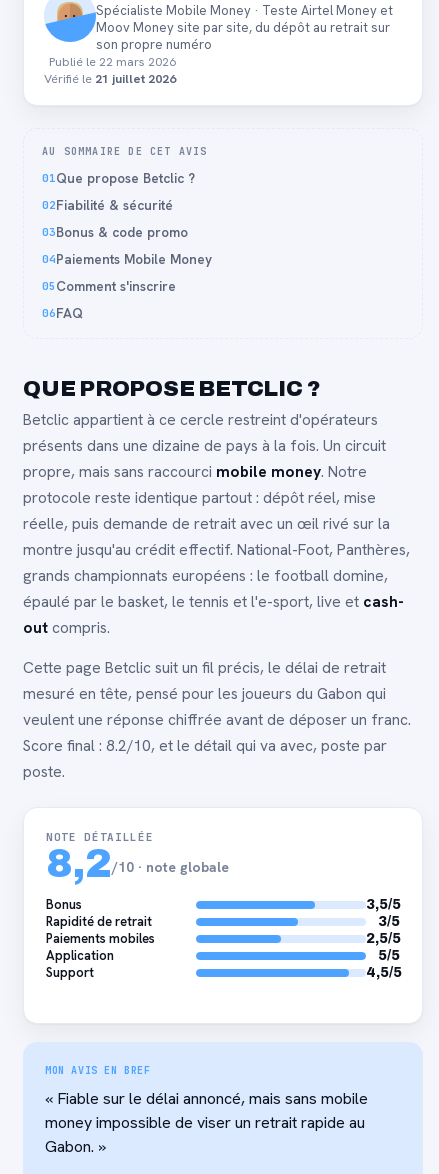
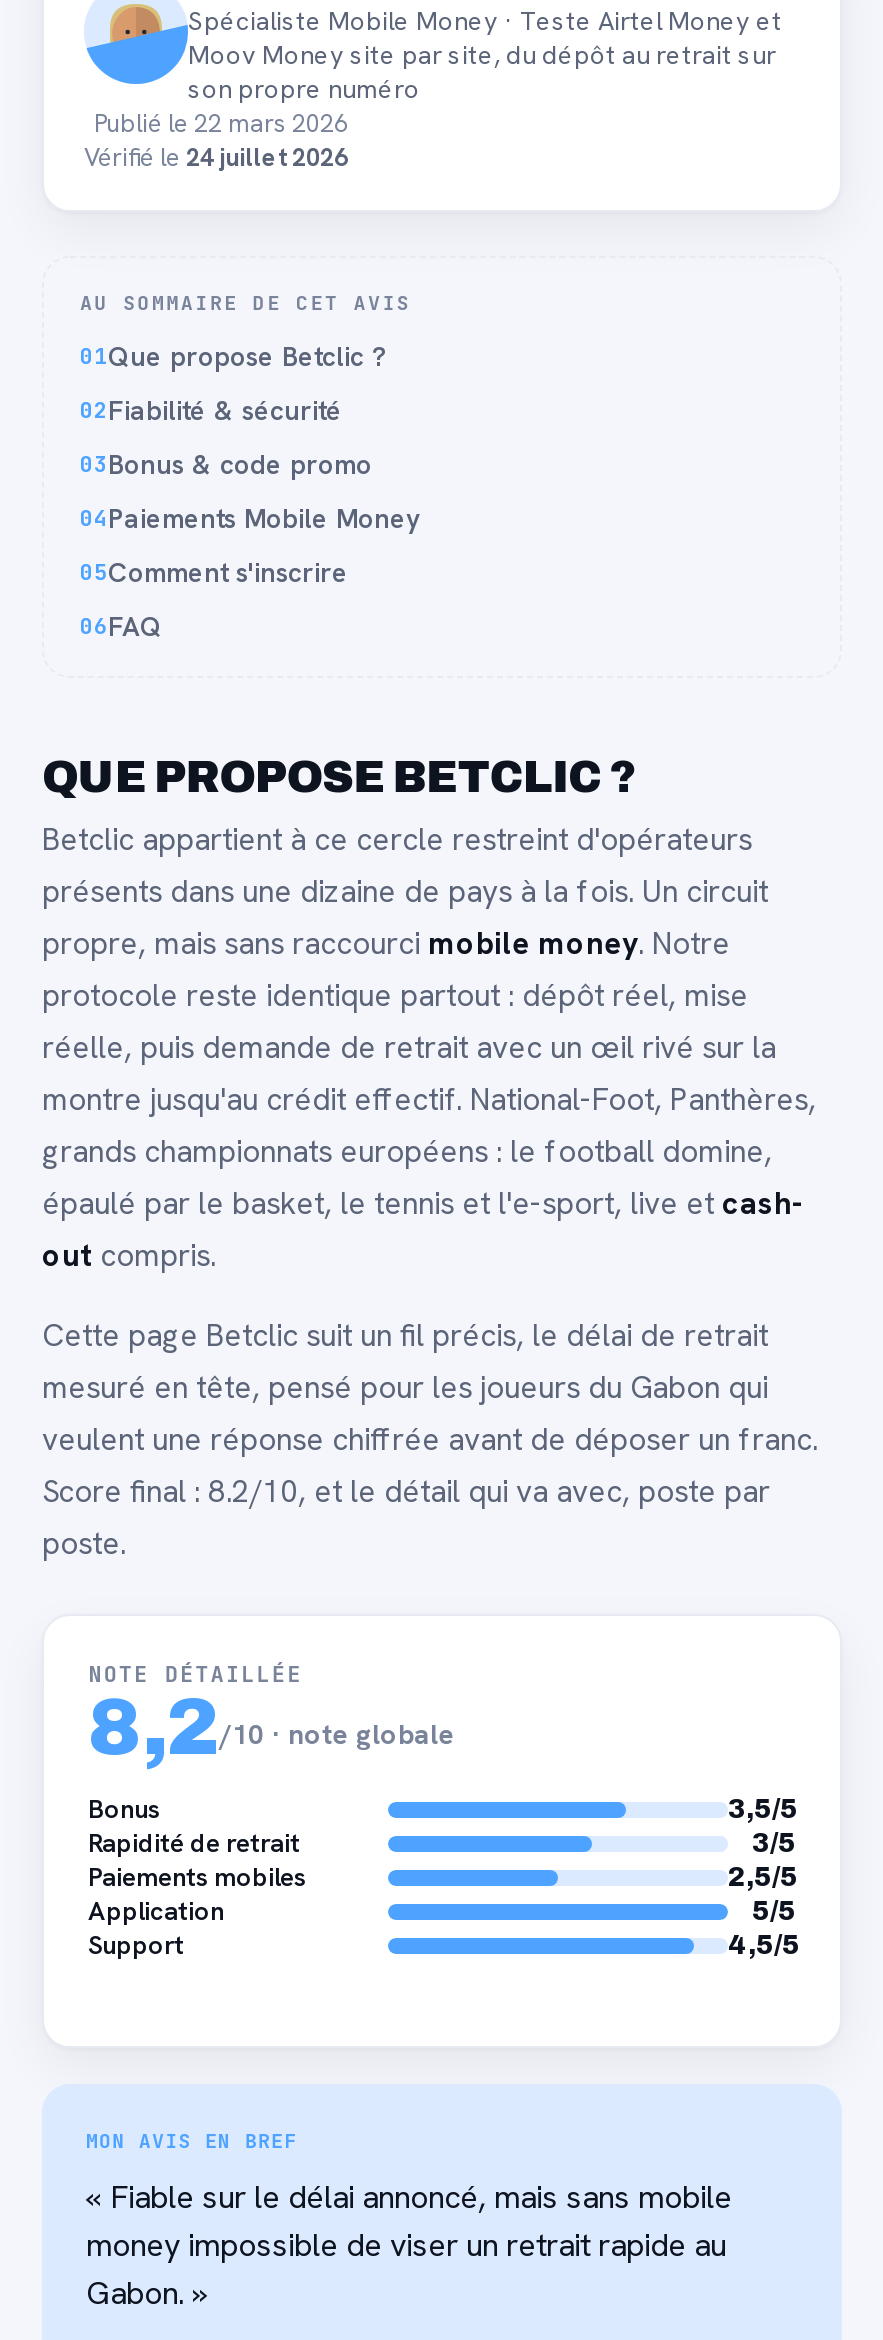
- Vérifié le 21 juillet 2026
+ Vérifié le 24 juillet 2026
